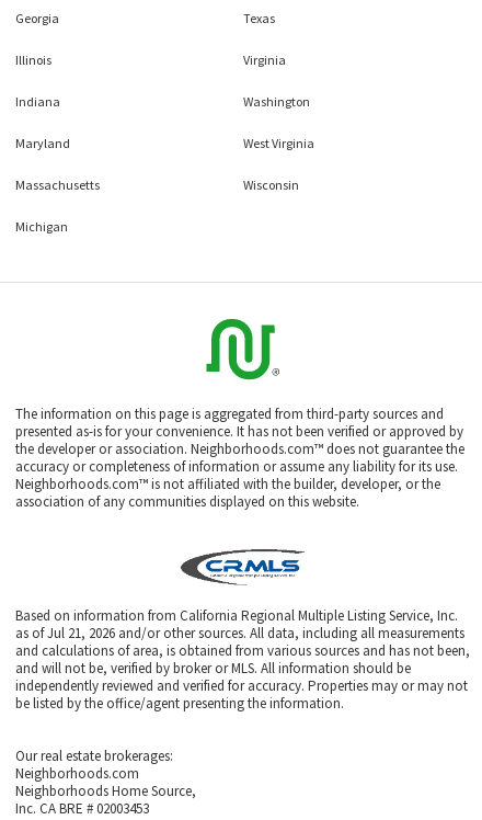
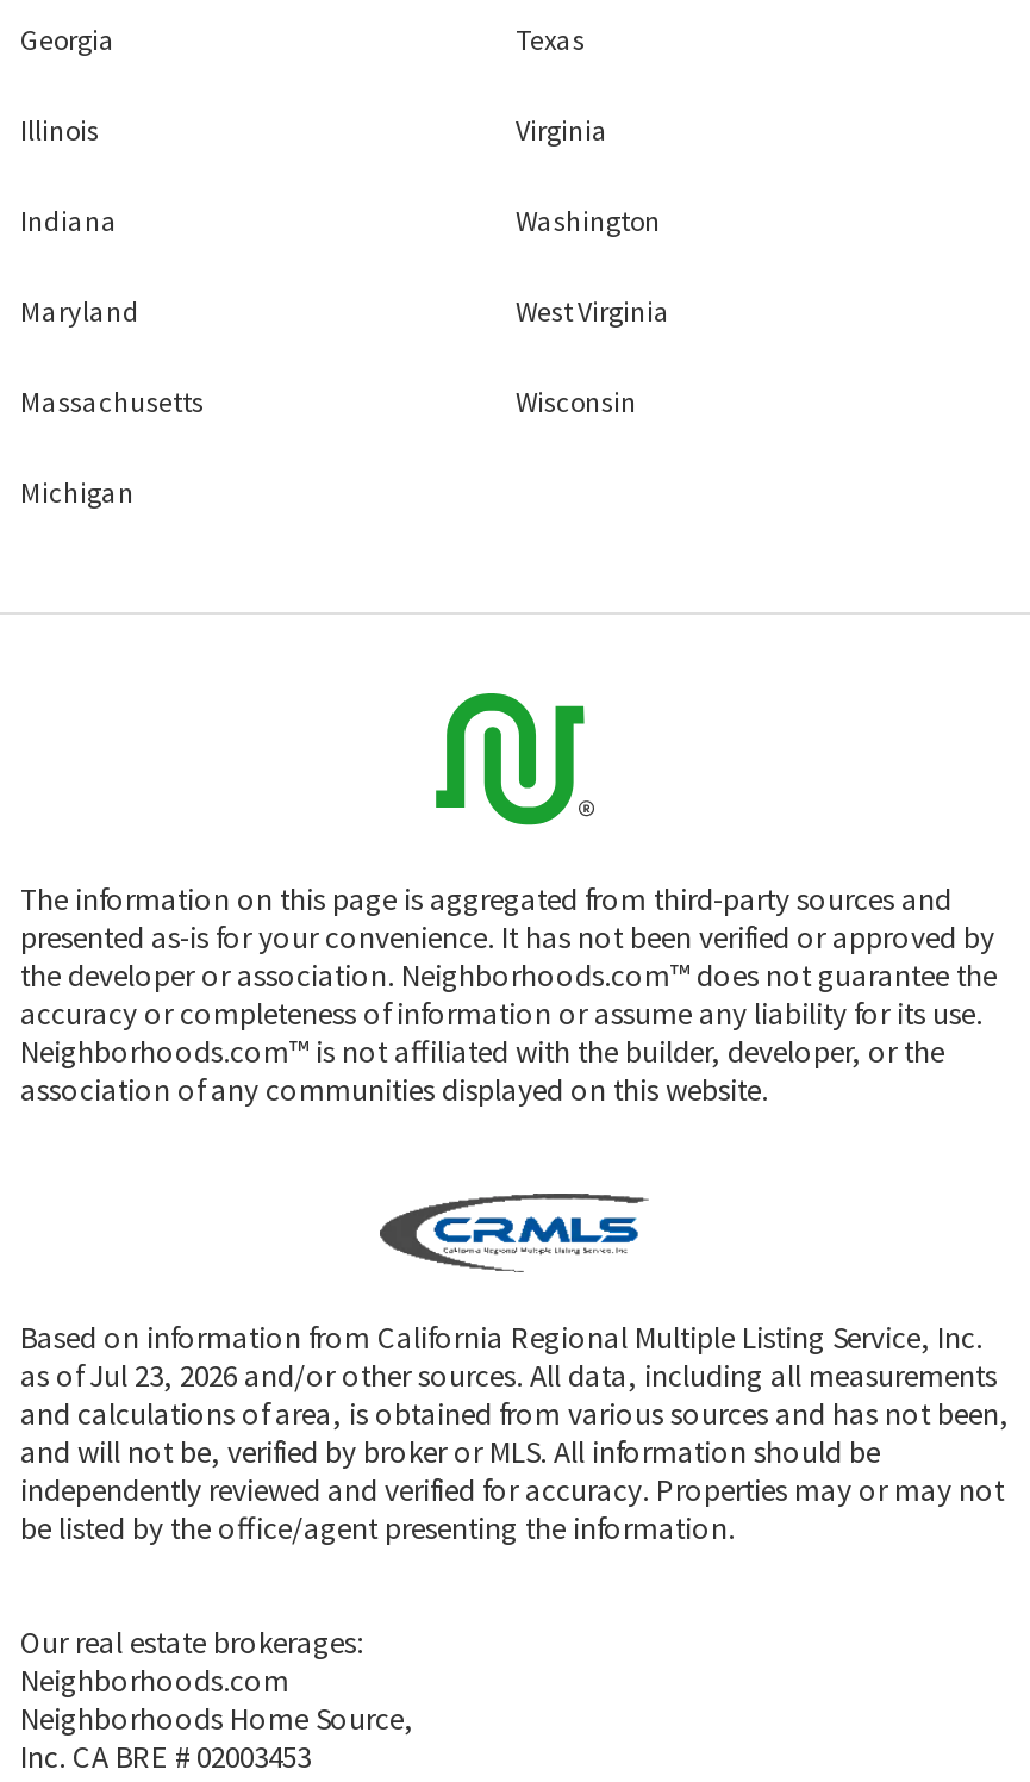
- as of Jul 21, 2026 and/or other sources. All data, including all measurements
+ as of Jul 23, 2026 and/or other sources. All data, including all measurements
